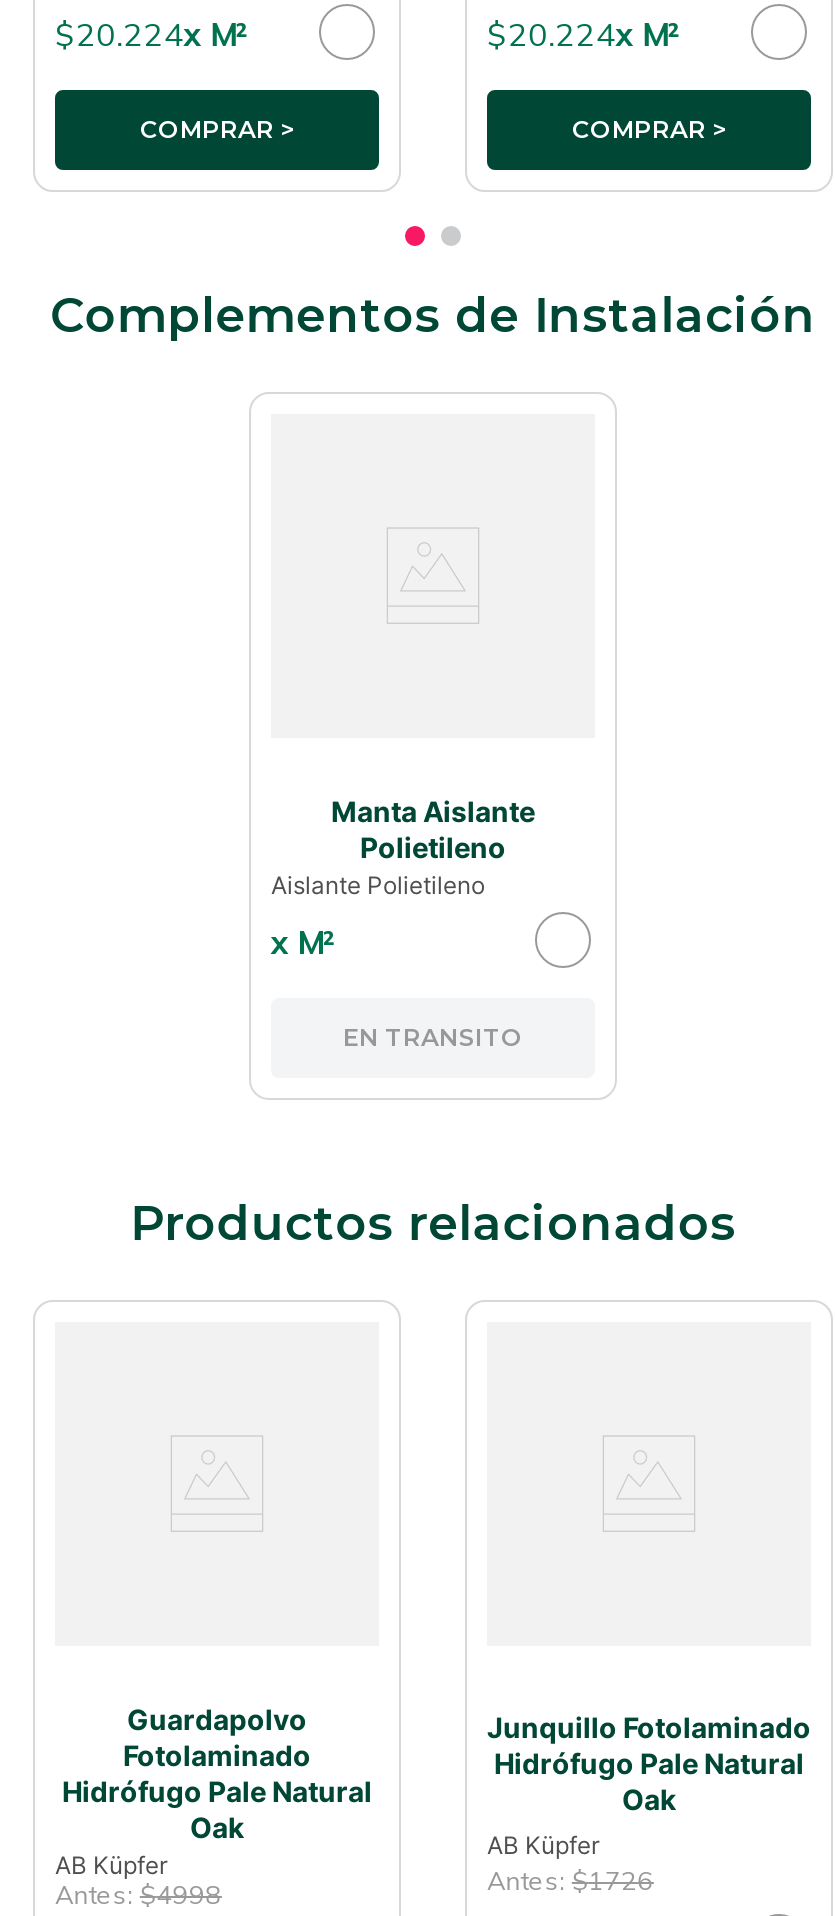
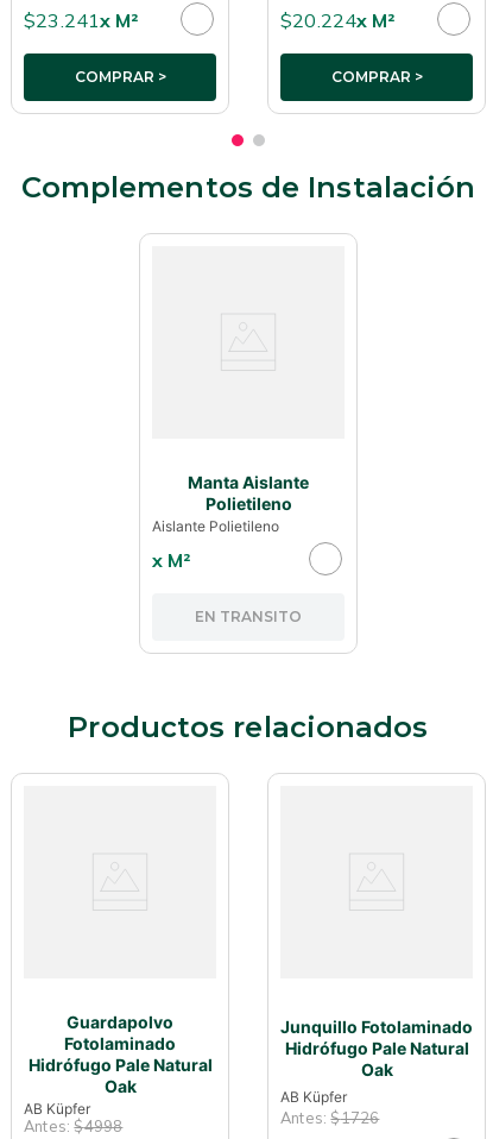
- $20.224x M²
+ $23.241x M²
